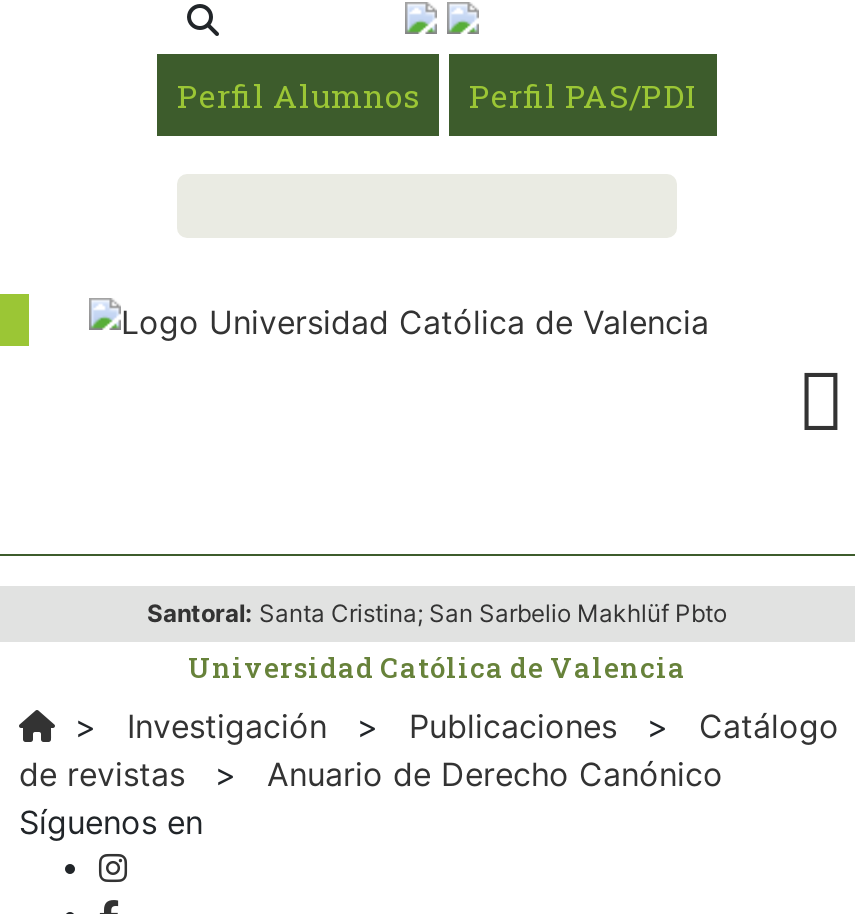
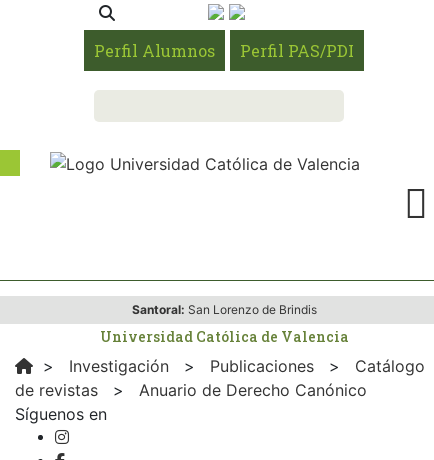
- Santoral: Santa Cristina; San Sarbelio Makhlüf Pbto
+ Santoral: San Lorenzo de Brindis
